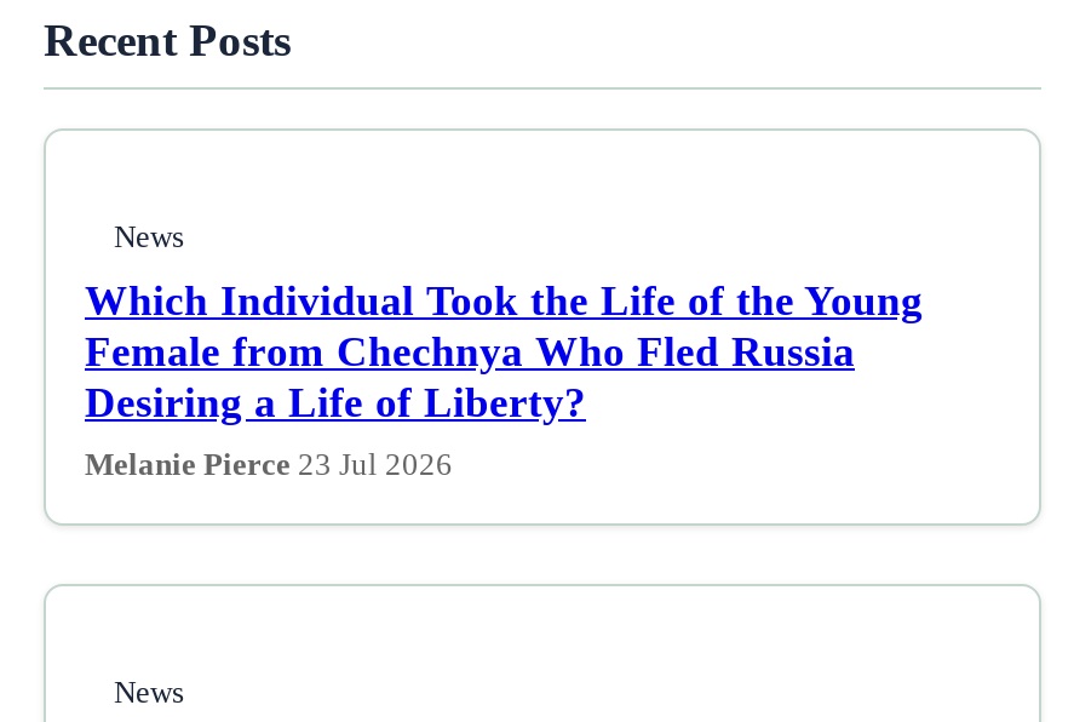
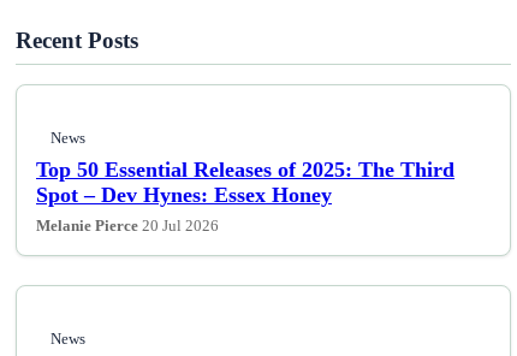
- Which Individual Took the Life of the Young
- Female from Chechnya Who Fled Russia
- Desiring a Life of Liberty?
- Melanie Pierce 23 Jul 2026
+ Top 50 Essential Releases of 2025: The Third
+ Spot – Dev Hynes: Essex Honey
+ Melanie Pierce 20 Jul 2026
